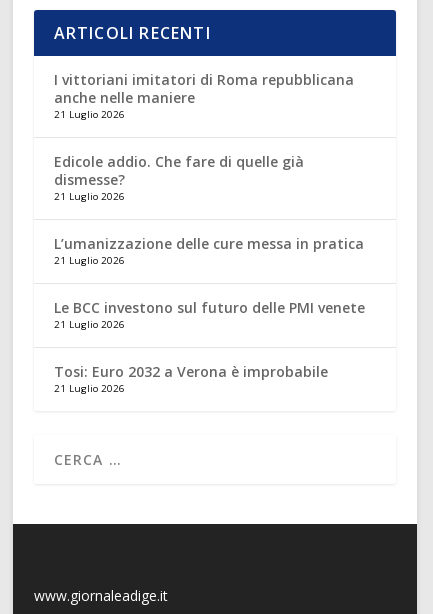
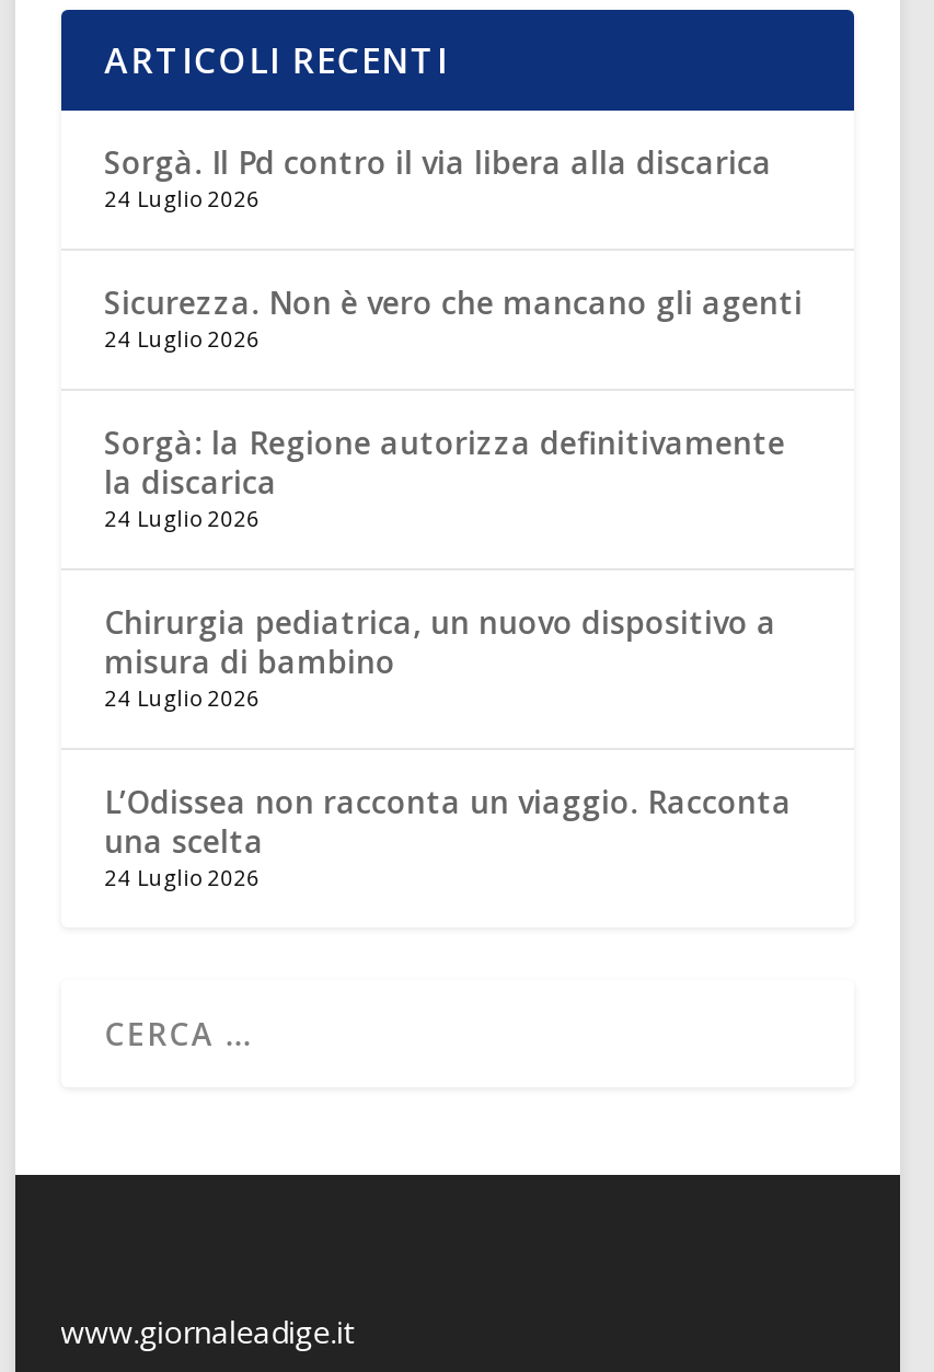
- I vittoriani imitatori di Roma repubblicana
- anche nelle maniere
- 21 Luglio 2026
+ Sorgà. Il Pd contro il via libera alla discarica
+ 24 Luglio 2026

- Edicole addio. Che fare di quelle già
- dismesse?
- 21 Luglio 2026
+ Sicurezza. Non è vero che mancano gli agenti
+ 24 Luglio 2026

- L’umanizzazione delle cure messa in pratica
- 21 Luglio 2026
+ Sorgà: la Regione autorizza definitivamente
+ la discarica
+ 24 Luglio 2026

- Le BCC investono sul futuro delle PMI venete
- 21 Luglio 2026
+ Chirurgia pediatrica, un nuovo dispositivo a
+ misura di bambino
+ 24 Luglio 2026

- Tosi: Euro 2032 a Verona è improbabile
- 21 Luglio 2026
+ L’Odissea non racconta un viaggio. Racconta
+ una scelta
+ 24 Luglio 2026
